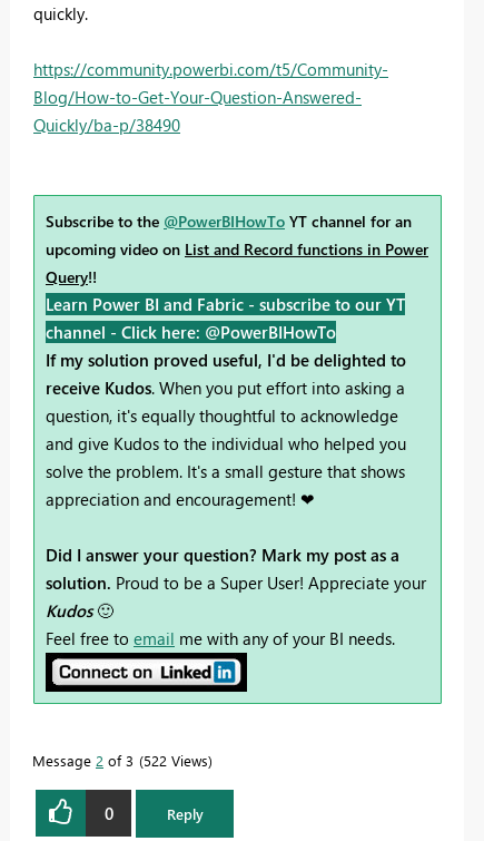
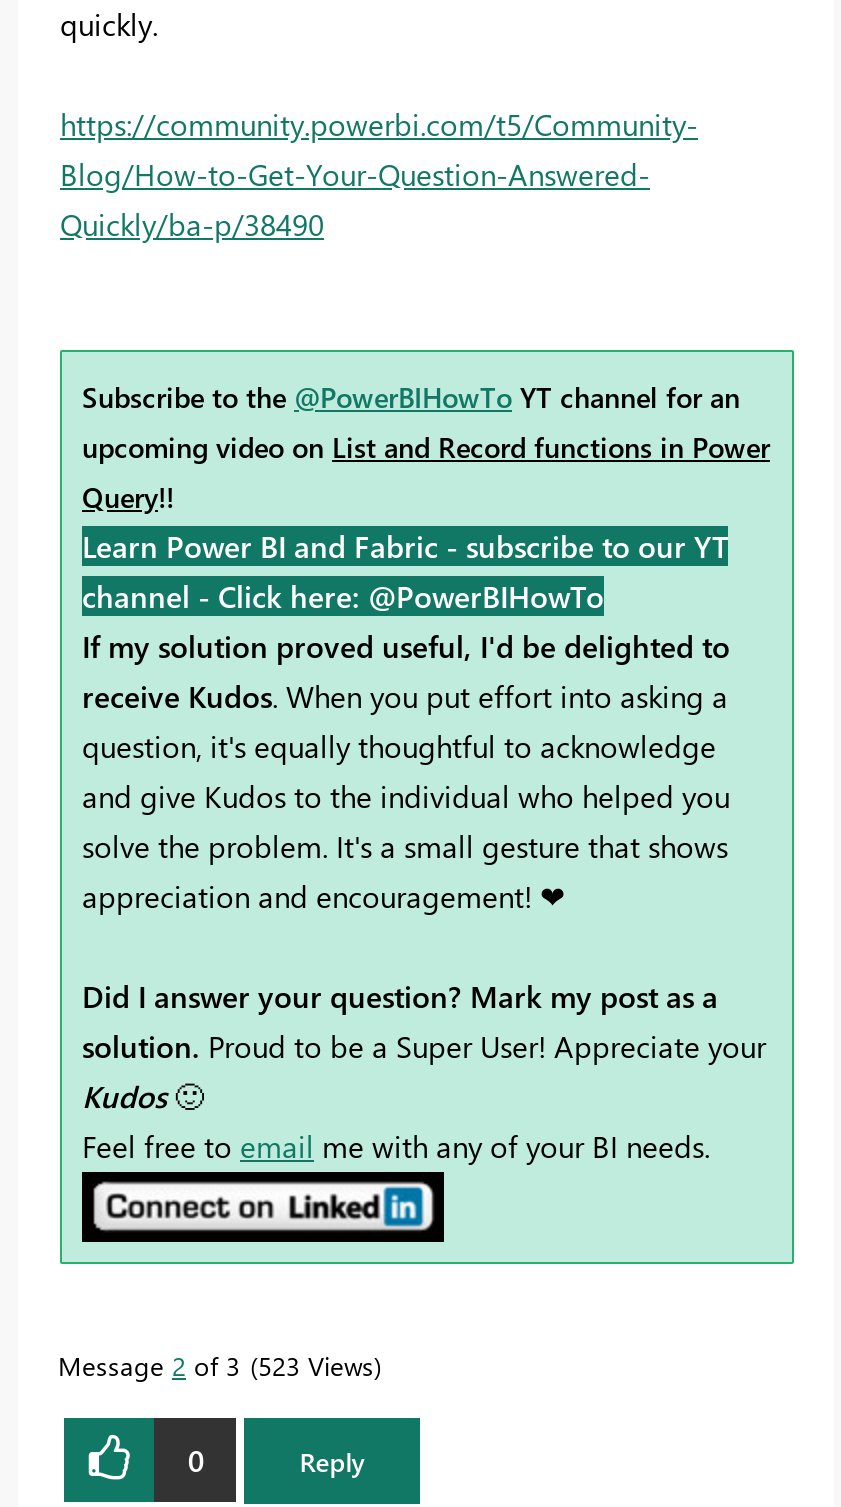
- Message 2 of 3 522 Views
+ Message 2 of 3 523 Views
